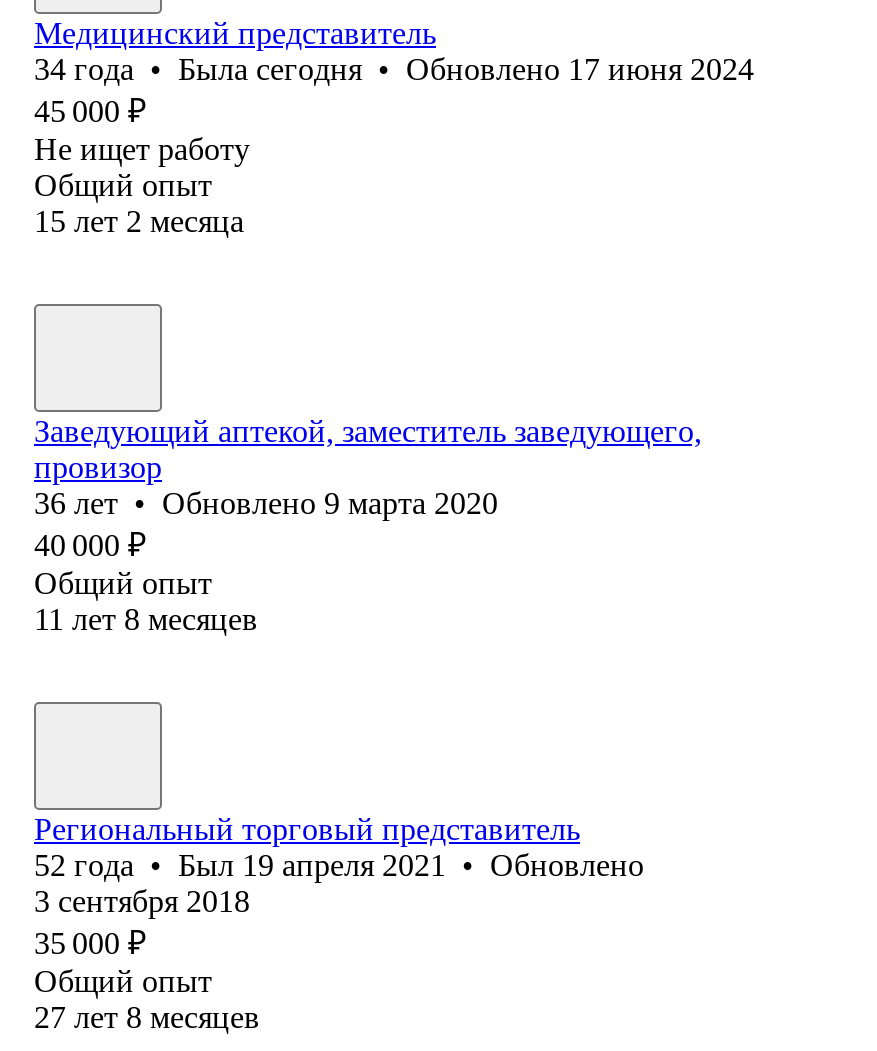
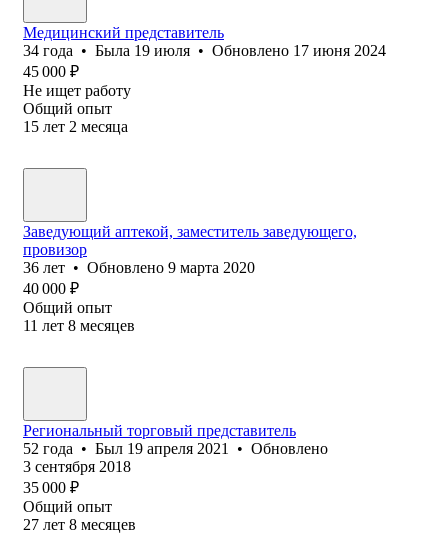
- 34 года • Была сегодня • Обновлено 17 июня 2024
+ 34 года • Была 19 июля • Обновлено 17 июня 2024
